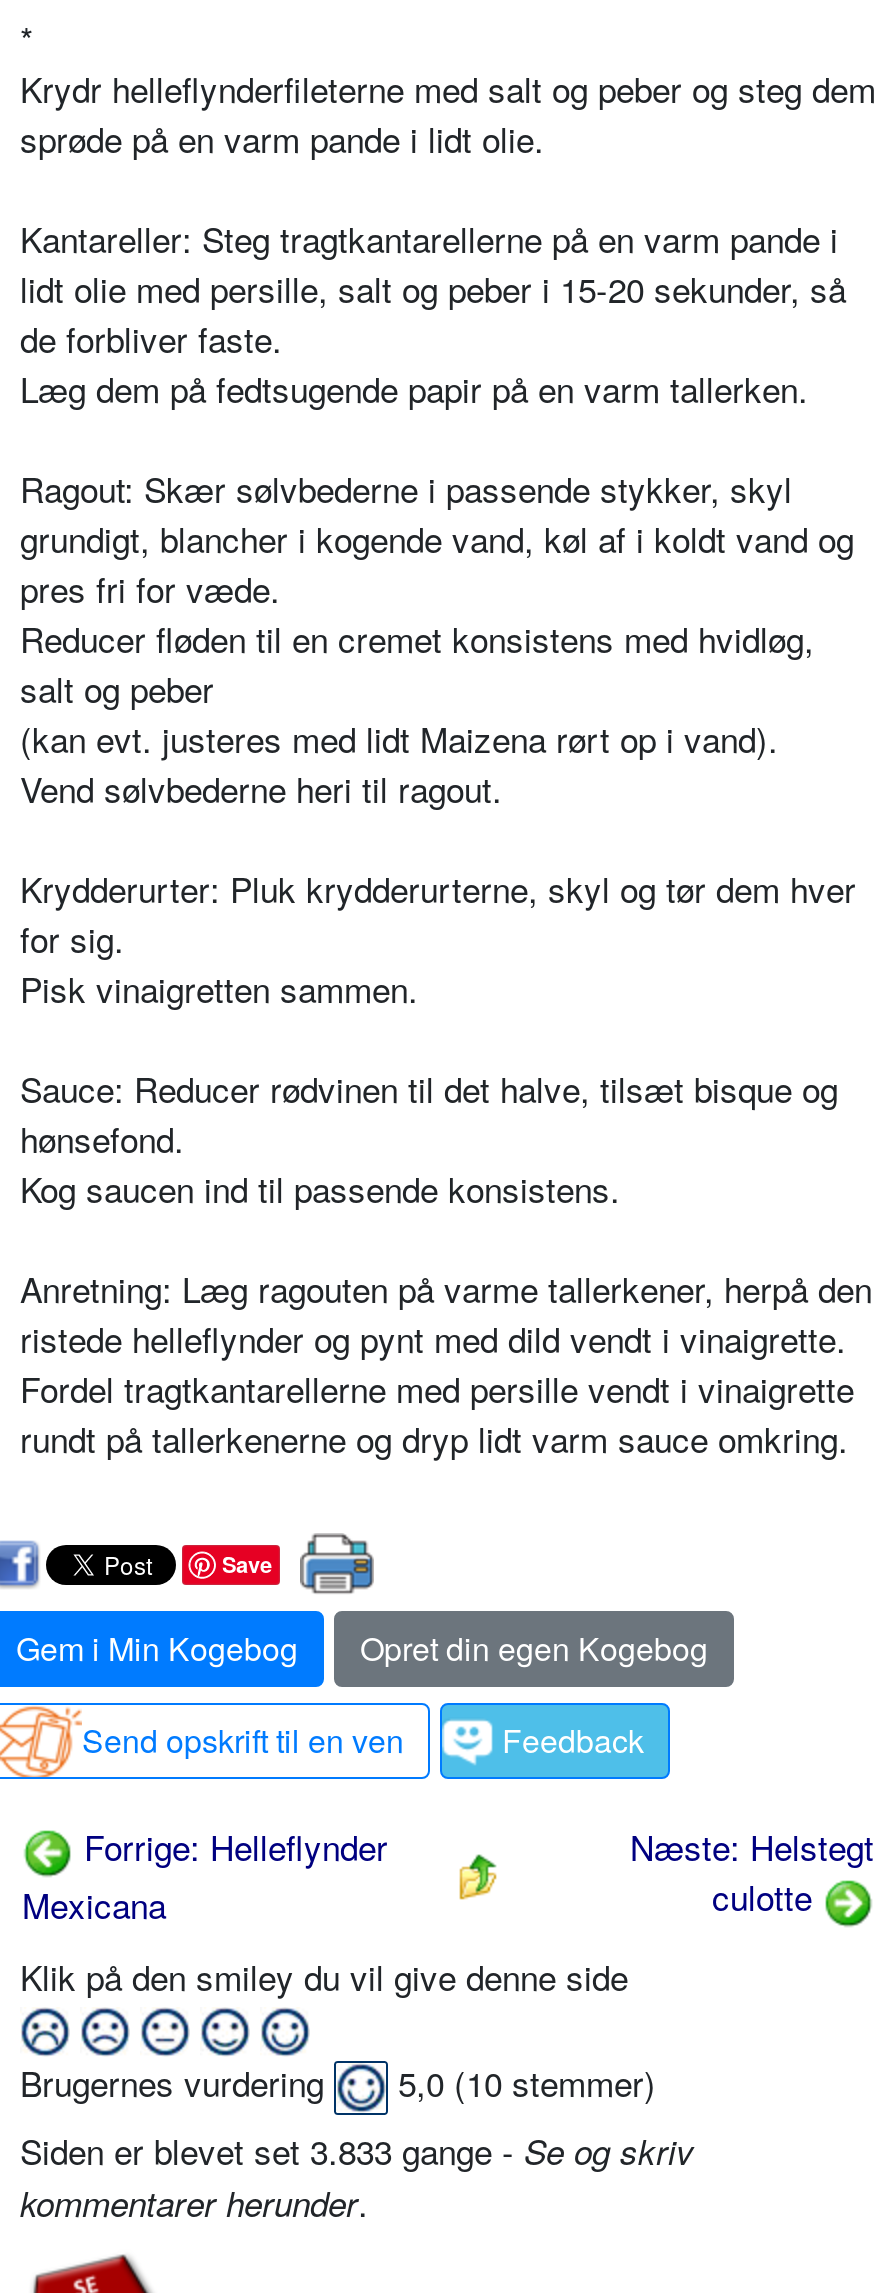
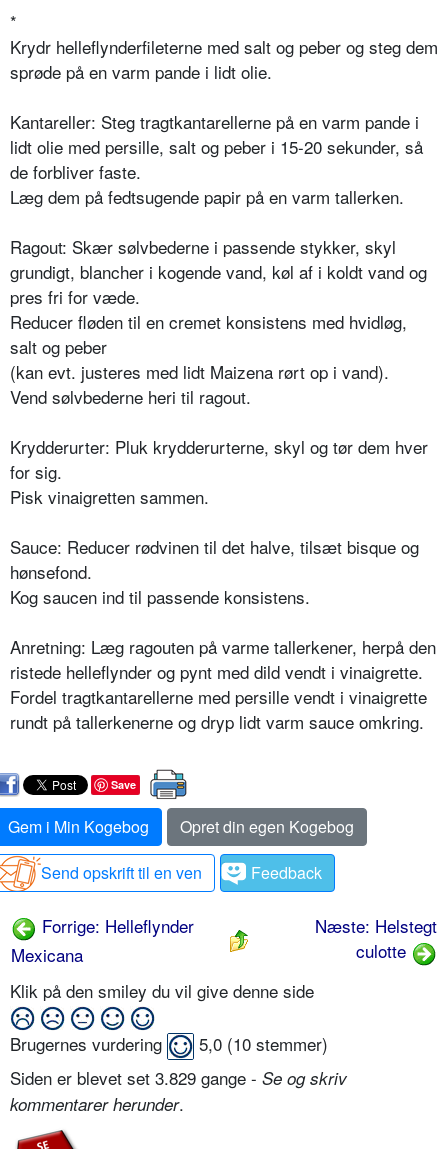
- Siden er blevet set 3.833 gange - Se og skriv
+ Siden er blevet set 3.829 gange - Se og skriv
